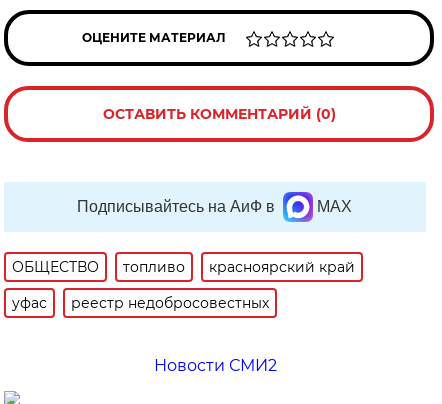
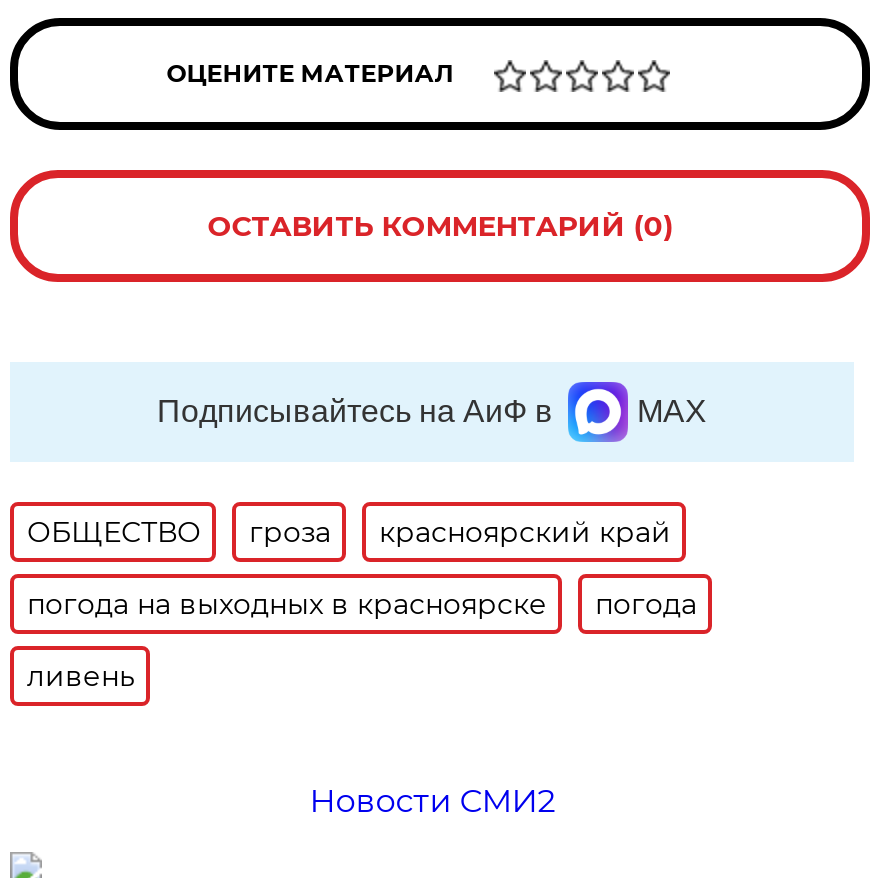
- топливо
+ гроза

- уфас
- реестр недобросовестных
+ погода на выходных в красноярске
+ погода
+ ливень
